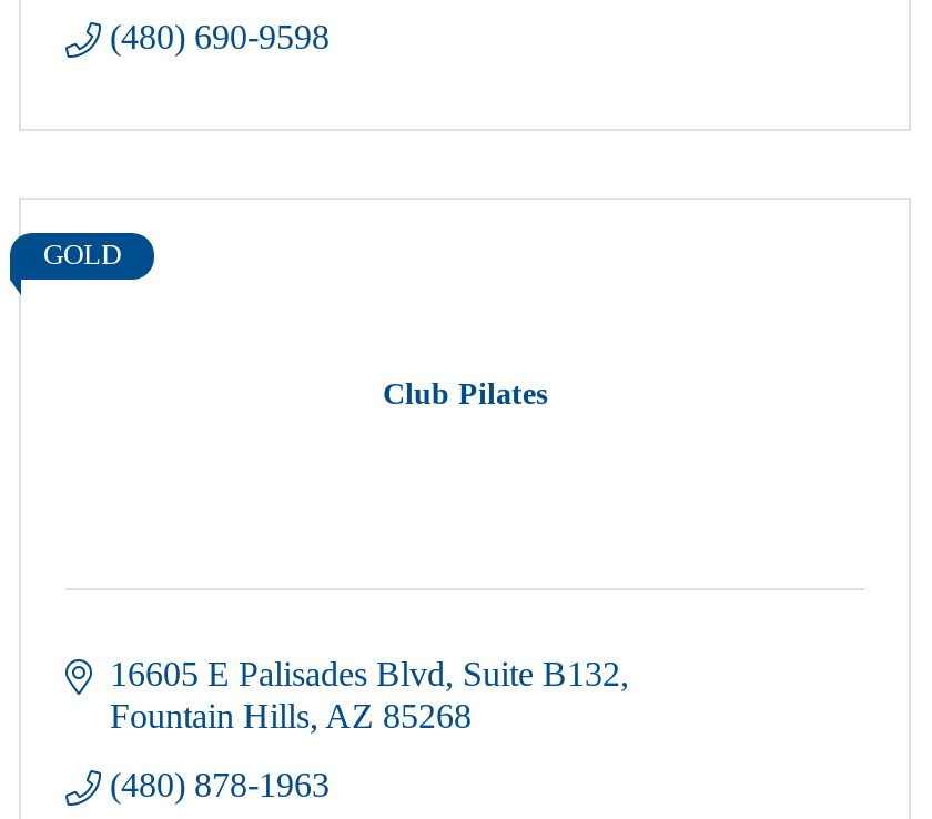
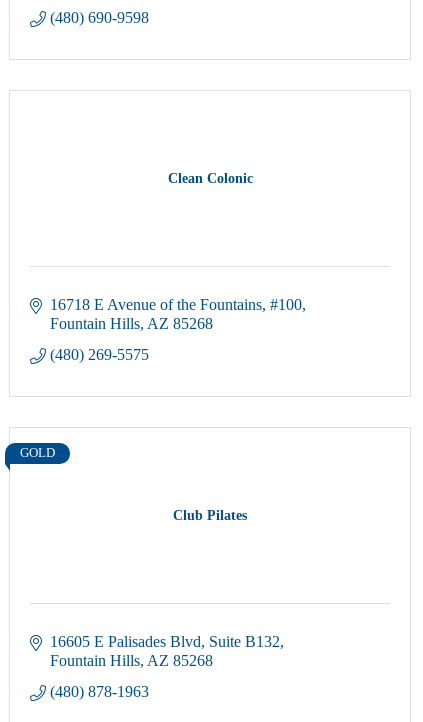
+ 16718 E Avenue of the Fountains #100
+ Fountain Hills AZ 85268
+ (480) 269-5575

+ Clean Colonic
